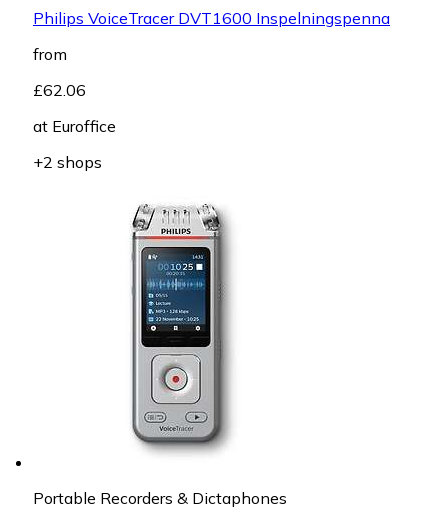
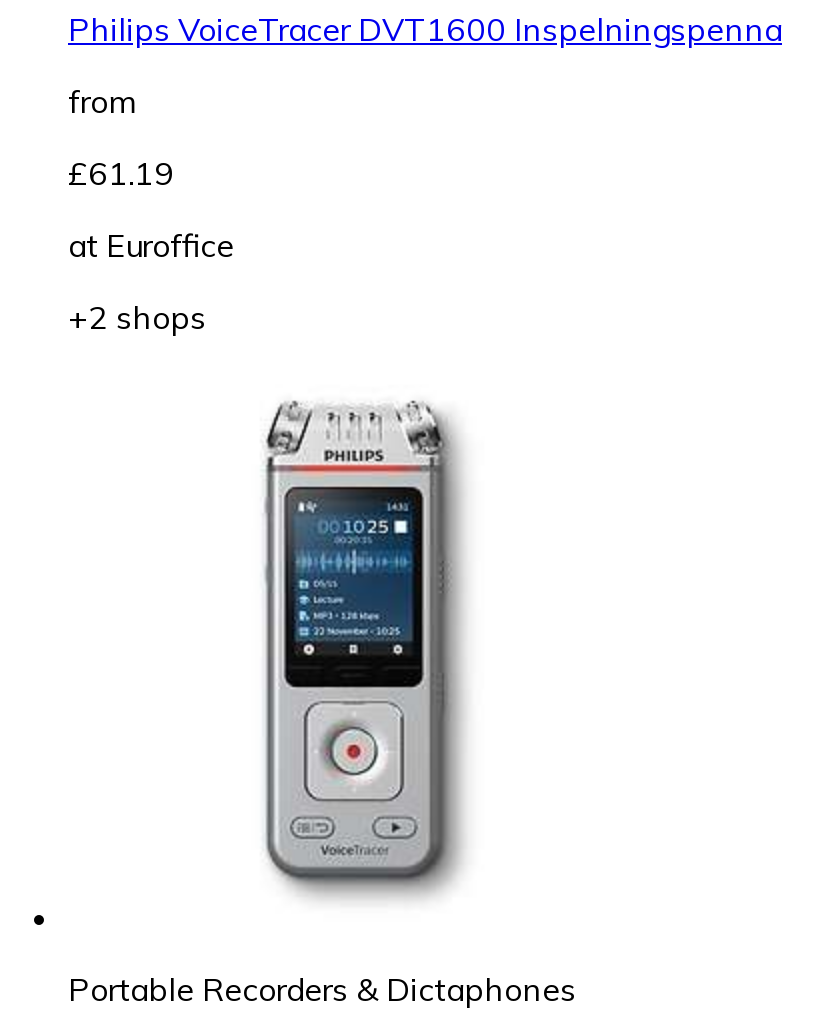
- £62.06
+ £61.19
